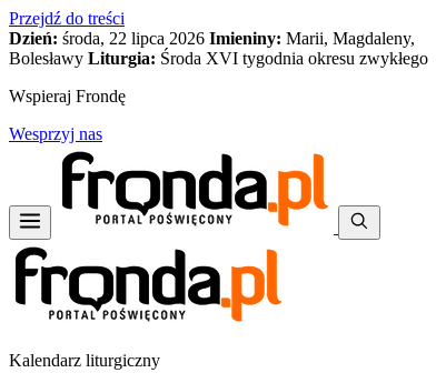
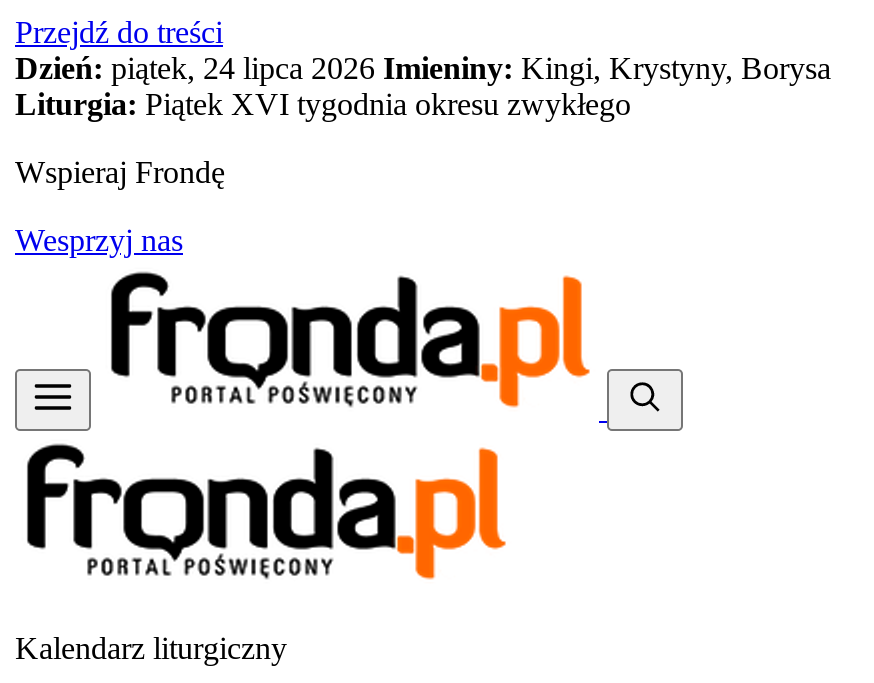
- Dzień: środa, 22 lipca 2026 Imieniny: Marii, Magdaleny,
- Bolesławy Liturgia: Środa XVI tygodnia okresu zwykłego
+ Dzień: piątek, 24 lipca 2026 Imieniny: Kingi, Krystyny, Borysa
+ Liturgia: Piątek XVI tygodnia okresu zwykłego
